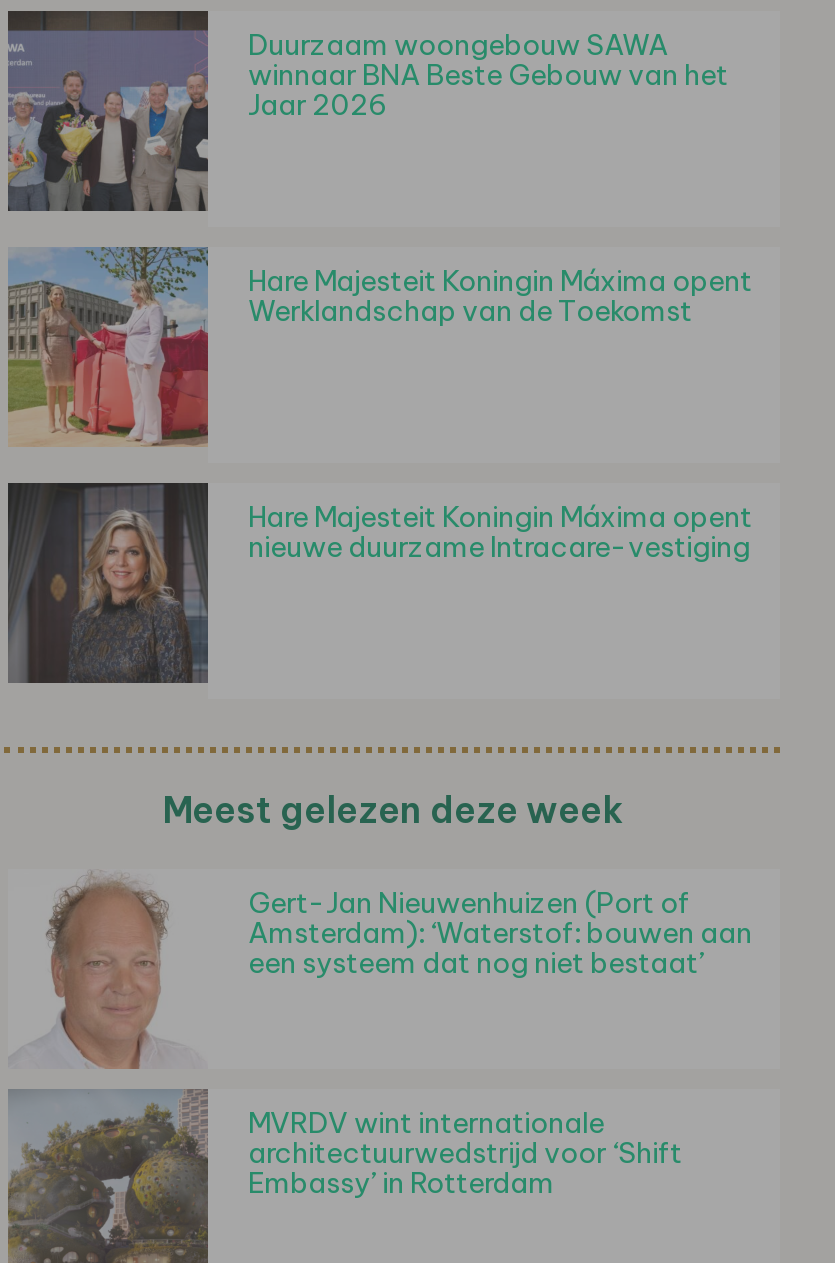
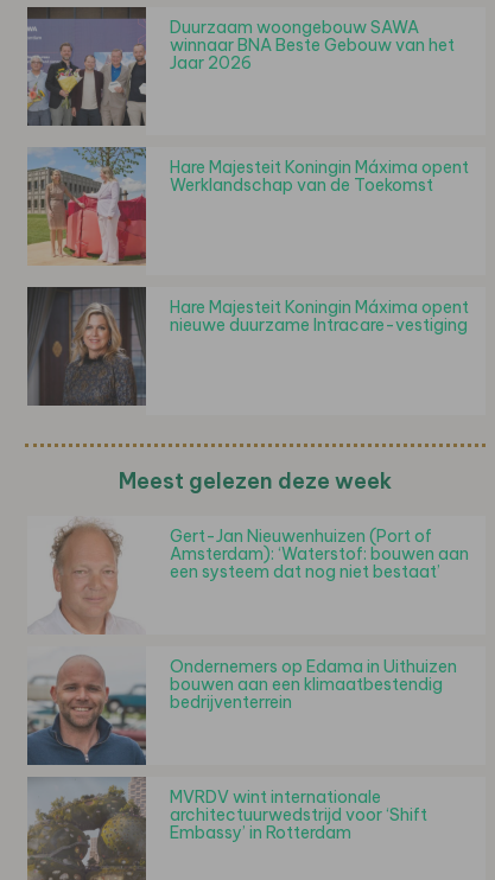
+ [image]
+ Ondernemers op Edama in Uithuizen
+ bouwen aan een klimaatbestendig
+ bedrijventerrein
